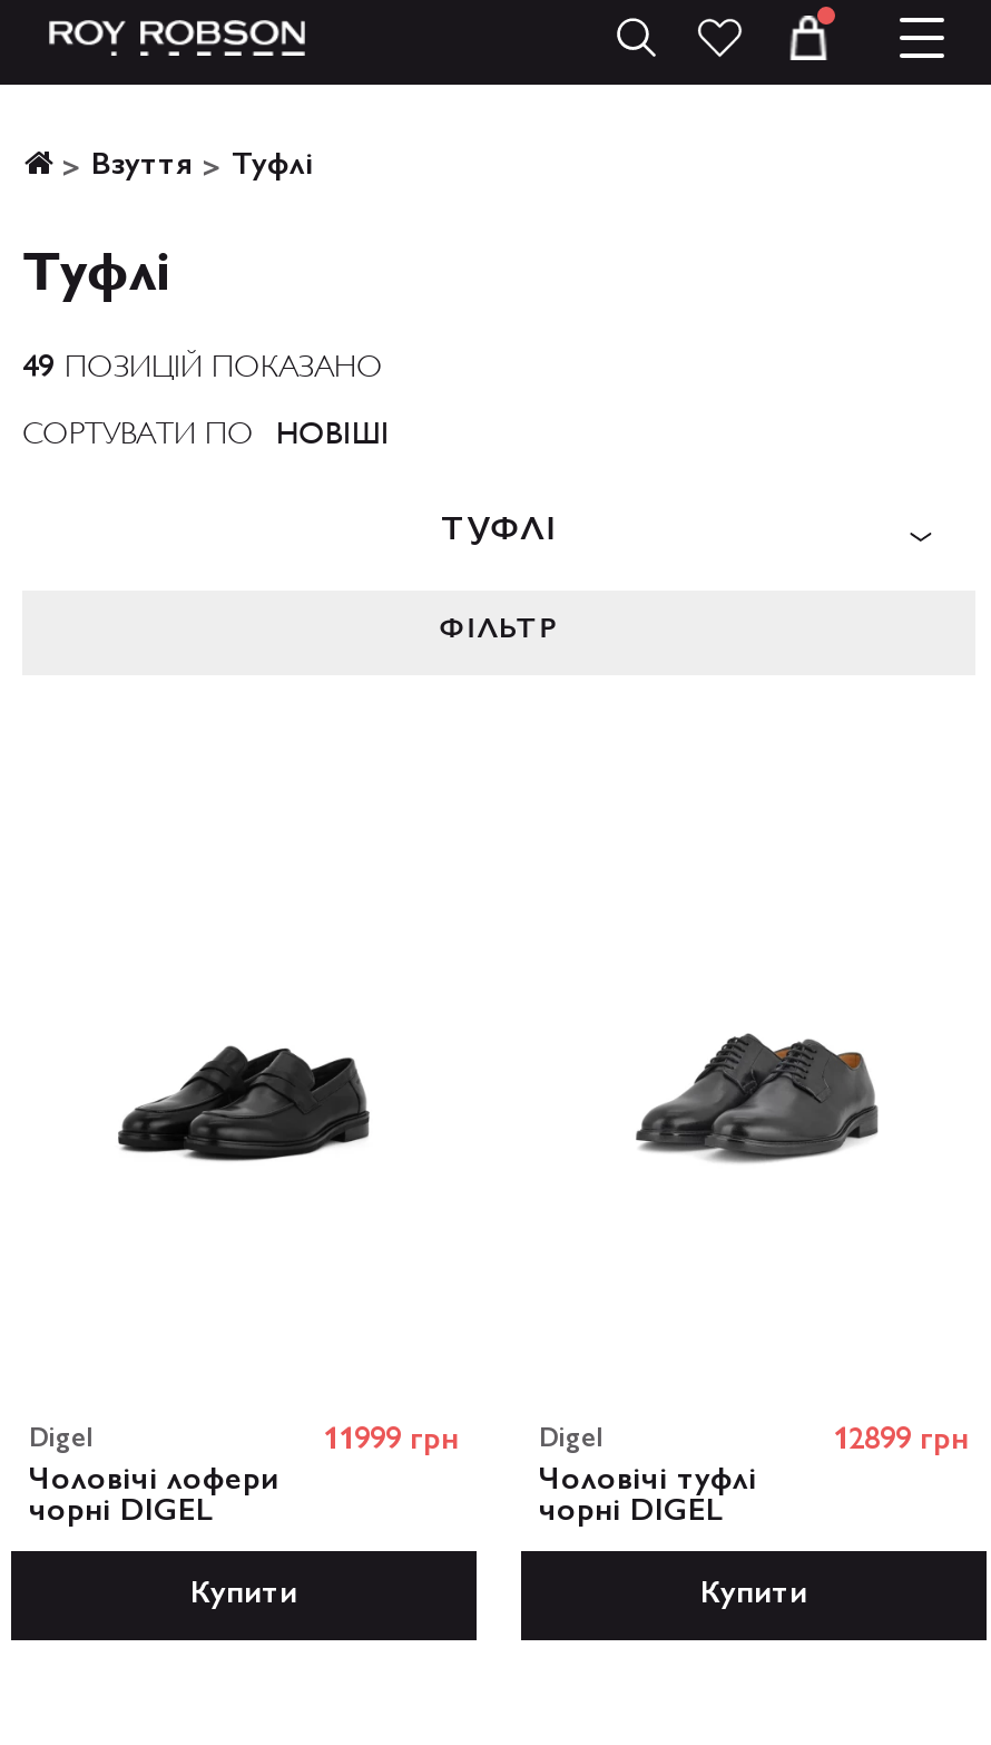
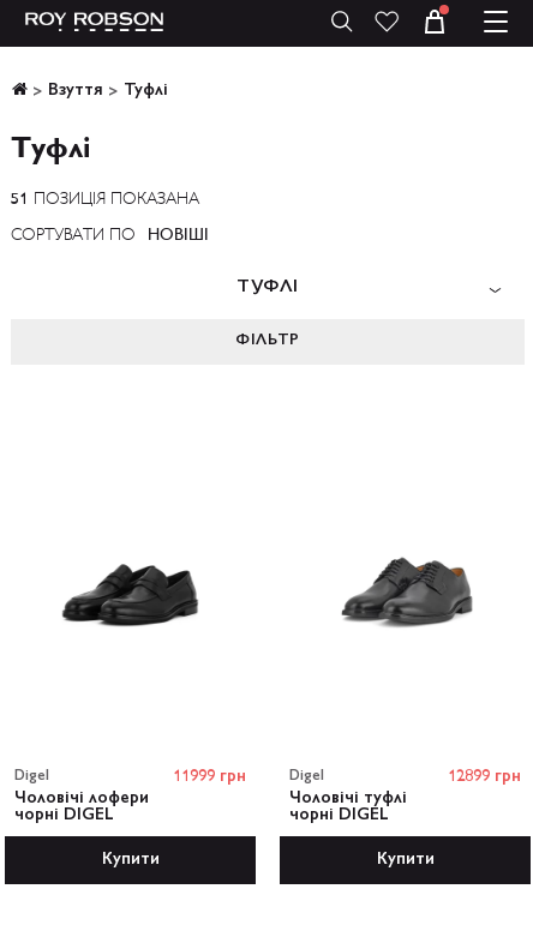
- 49 ПОЗИЦІЙ ПОКАЗАНO
+ 51 ПОЗИЦІЯ ПОКАЗАНА
